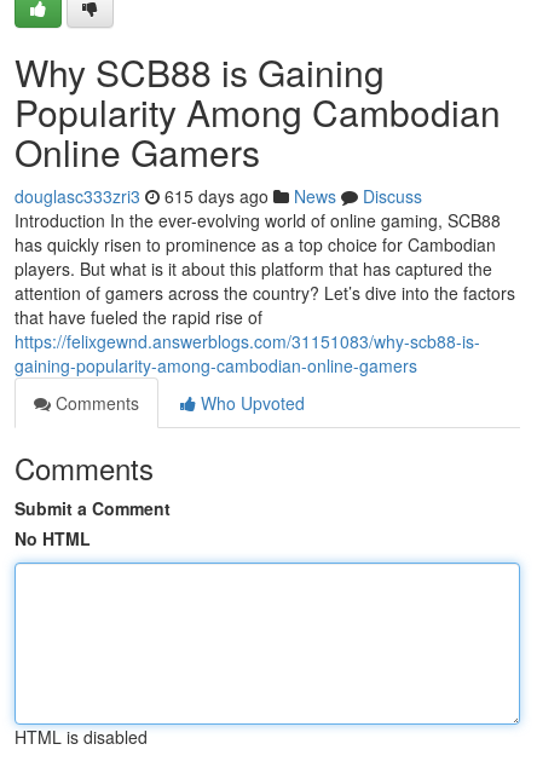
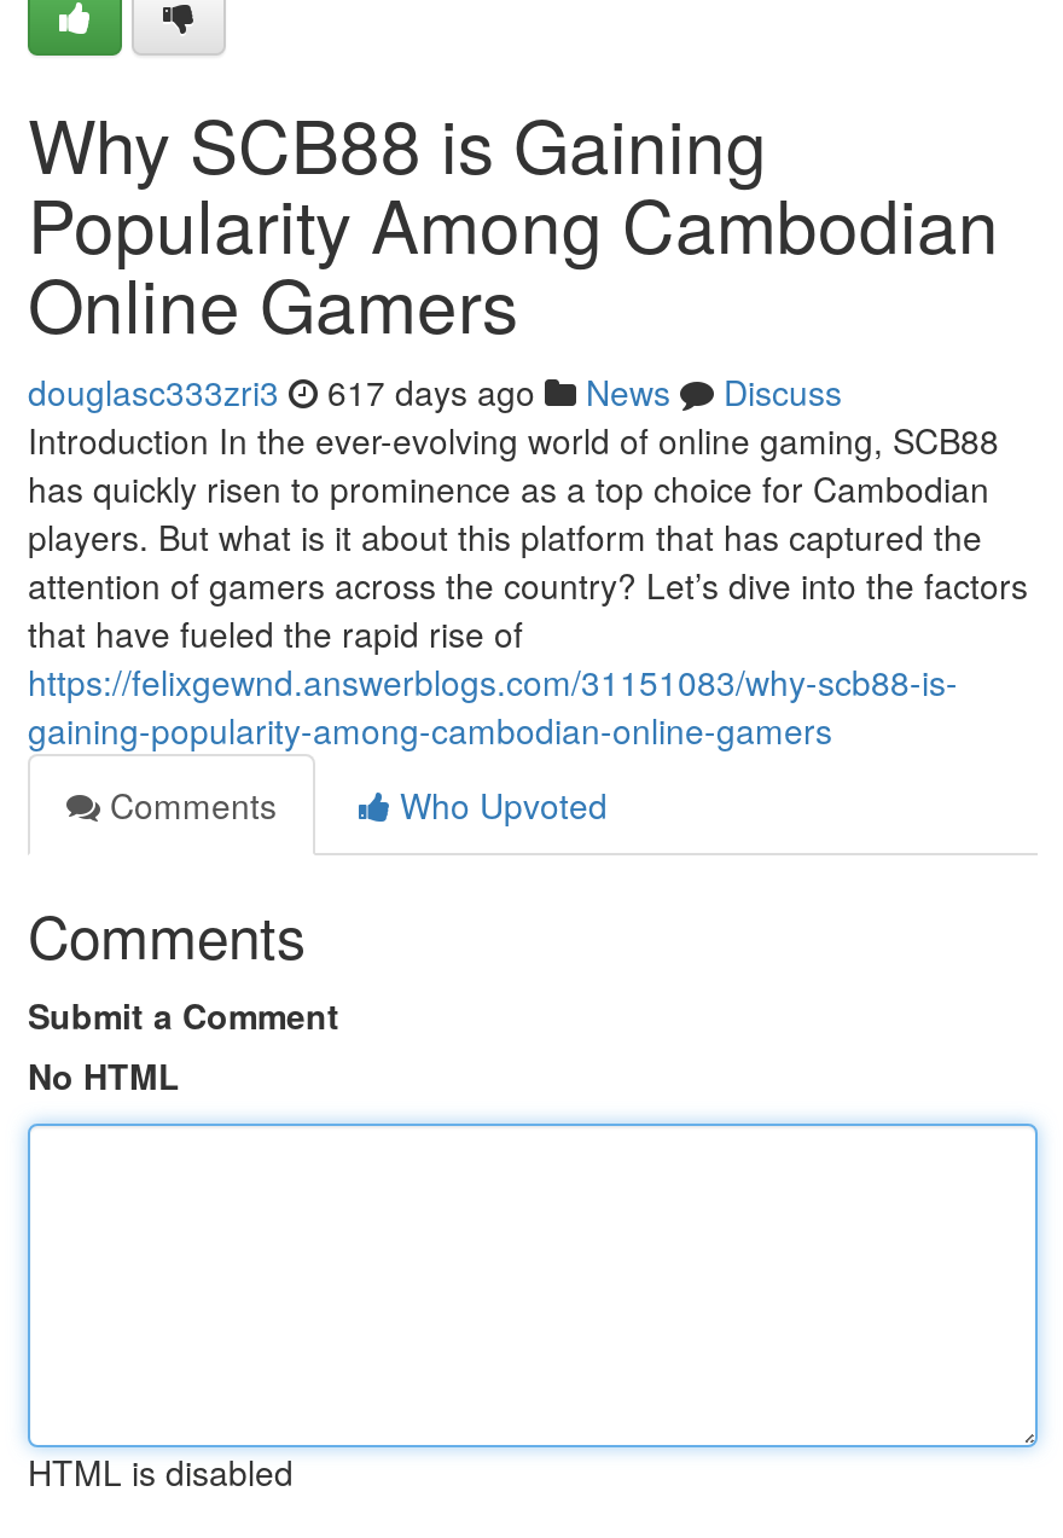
- douglasc333zri3 615 days ago News Discuss
+ douglasc333zri3 617 days ago News Discuss
